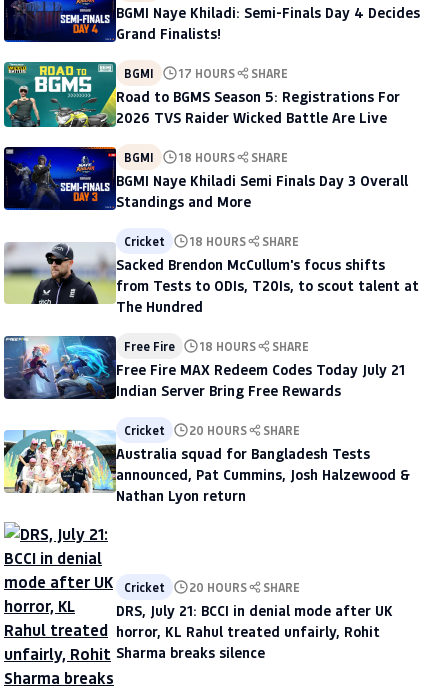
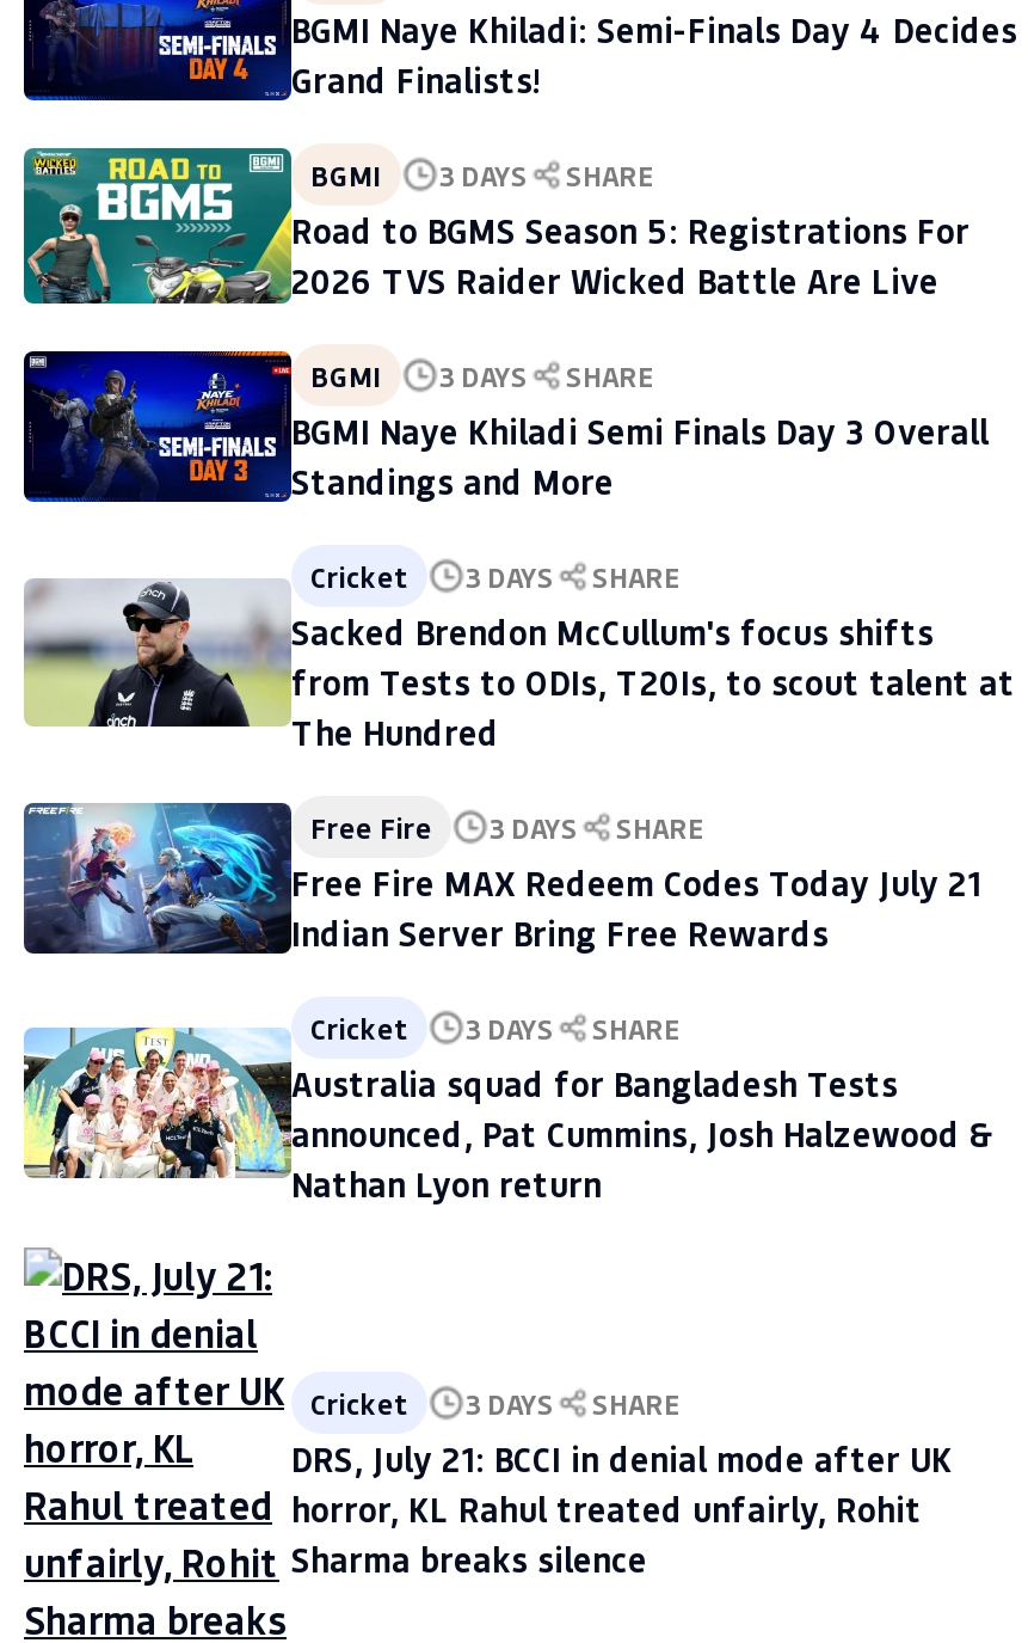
- BGMI 17 HOURS SHARE
+ BGMI 3 DAYS SHARE

- BGMI 18 HOURS SHARE
+ BGMI 3 DAYS SHARE

- Cricket 18 HOURS SHARE
+ Cricket 3 DAYS SHARE

- Free Fire 18 HOURS SHARE
+ Free Fire 3 DAYS SHARE

- Cricket 20 HOURS SHARE
+ Cricket 3 DAYS SHARE

- Cricket 20 HOURS SHARE
+ Cricket 3 DAYS SHARE
